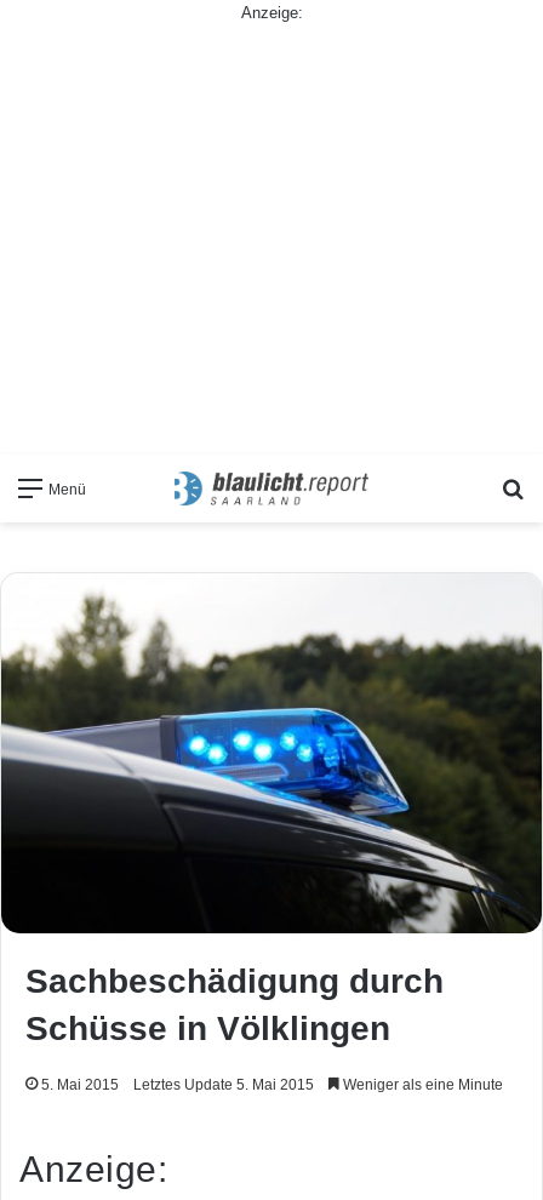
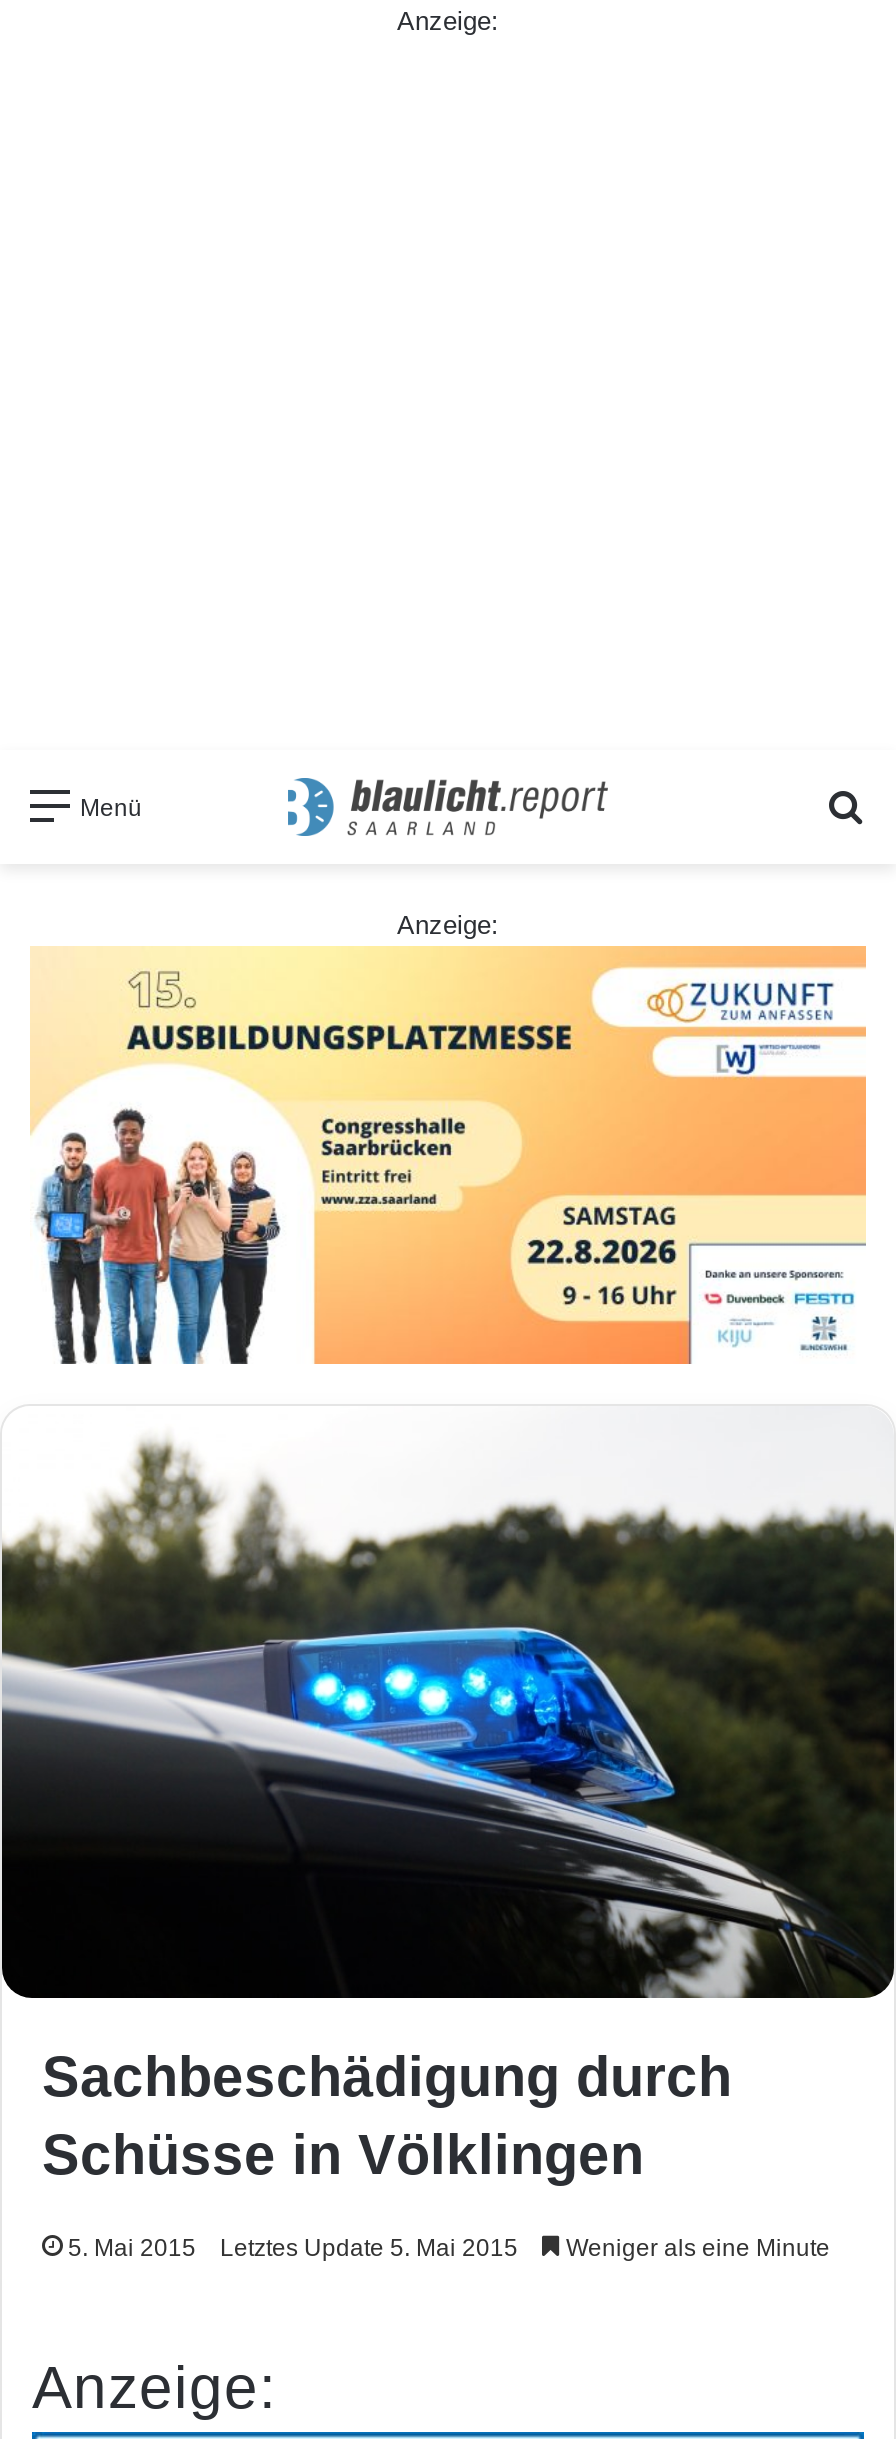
+ [image]

+ Anzeige:
